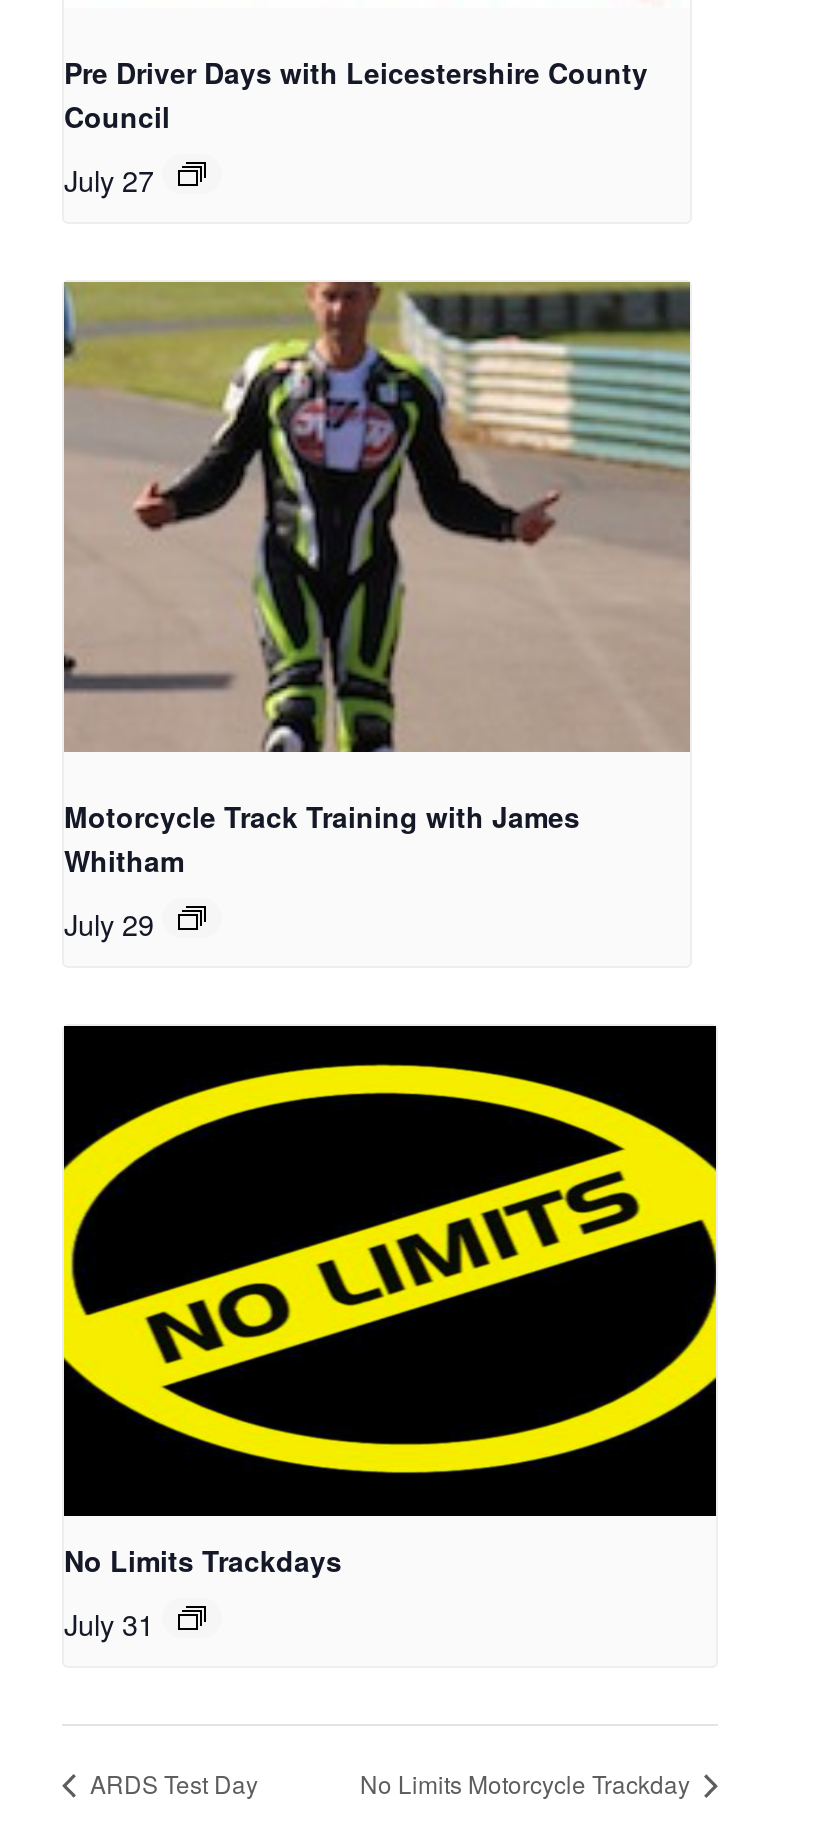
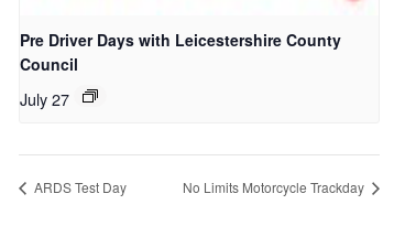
- [image]
- Motorcycle Track Training with James
- Whitham
- July 29

- [image]
- No Limits Trackdays
- July 31
